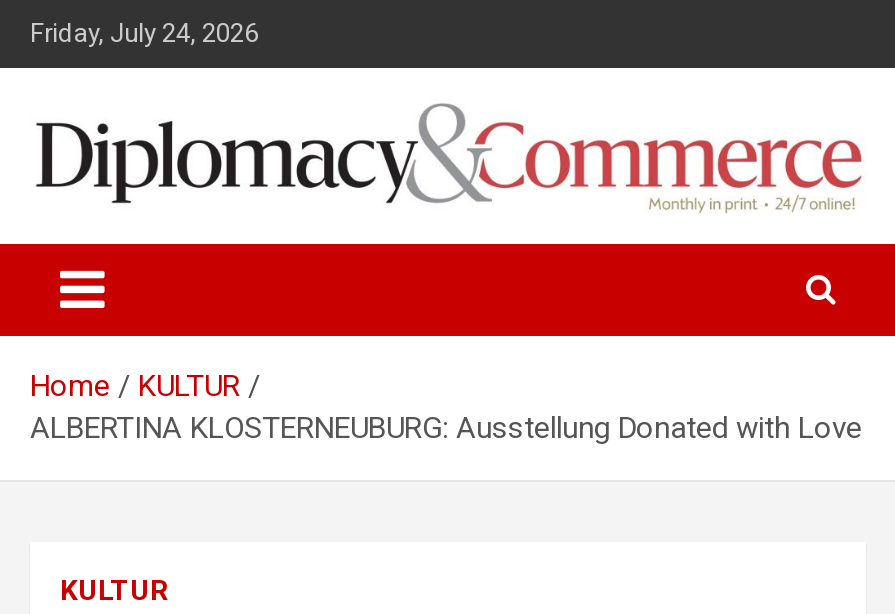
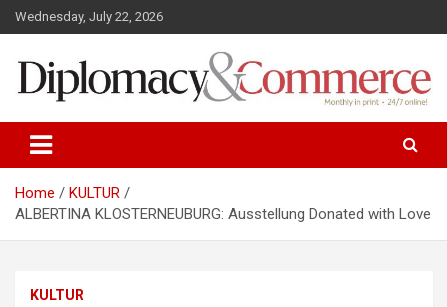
- Friday, July 24, 2026
+ Wednesday, July 22, 2026
